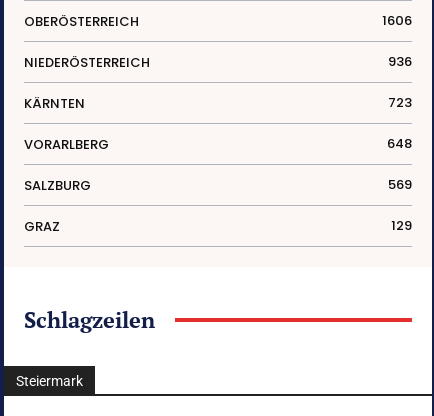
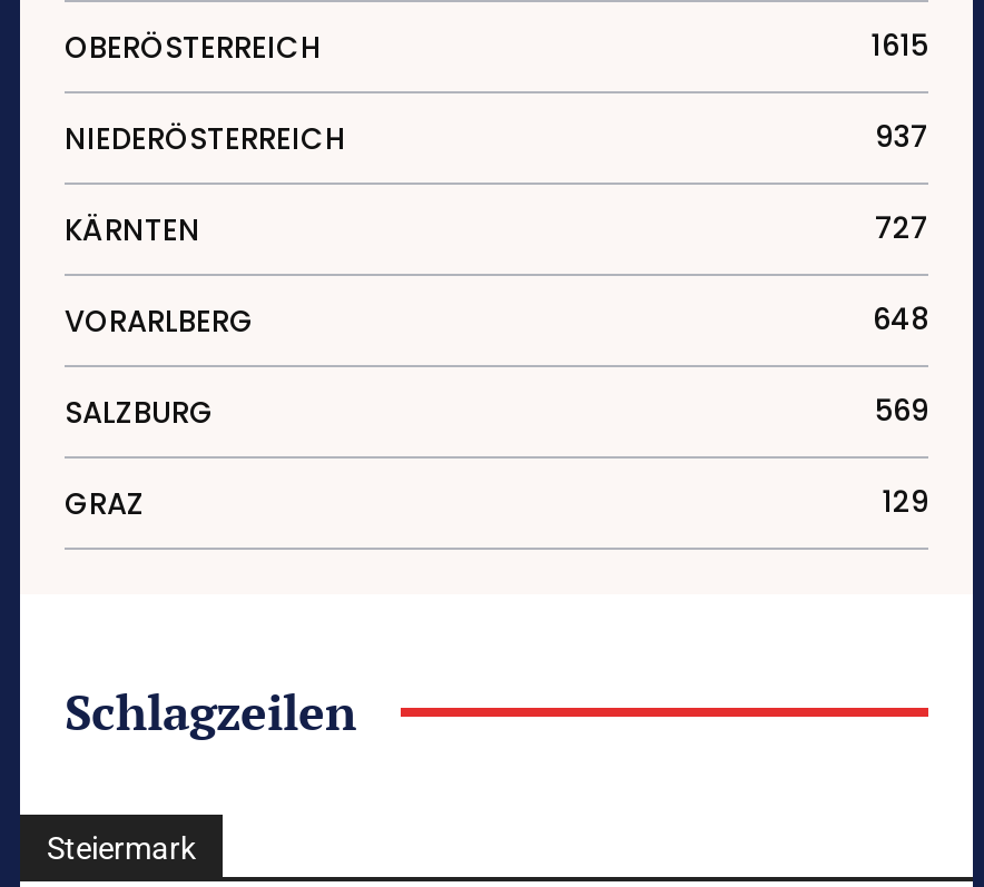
- 1606
+ 1615

- 936
+ 937

- 723
+ 727
